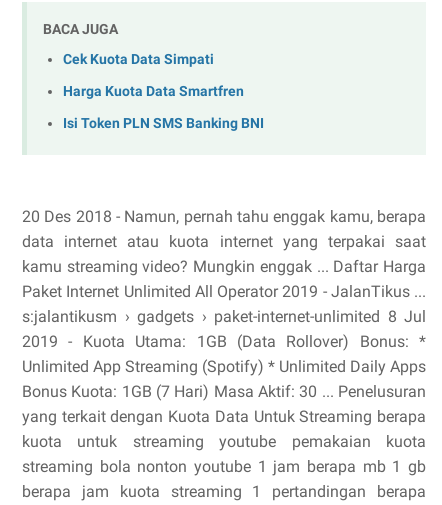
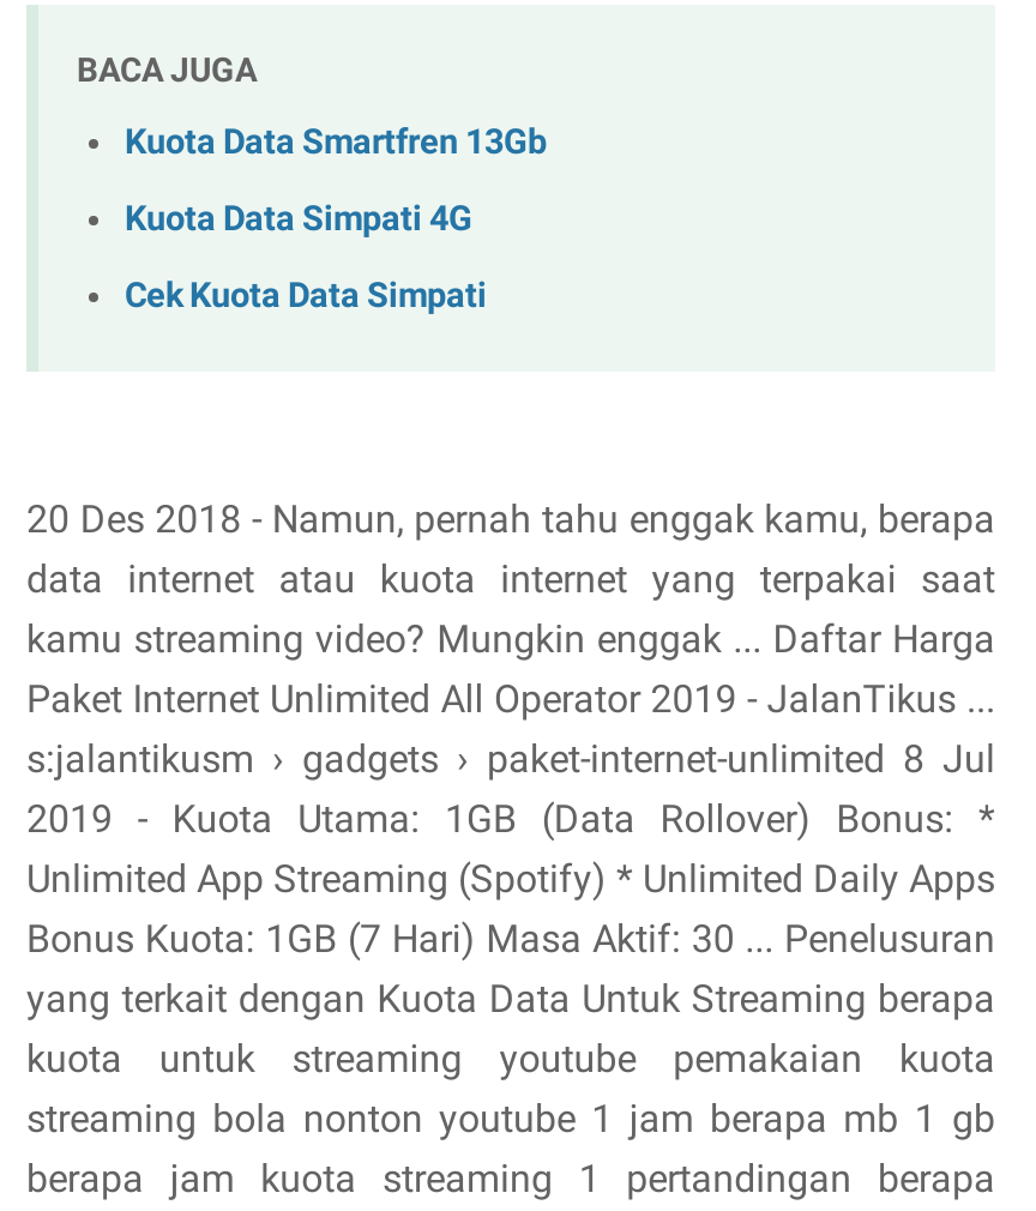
+ Kuota Data Smartfren 13Gb
+ Kuota Data Simpati 4G

moved down: Cek Kuota Data Simpati

- Harga Kuota Data Smartfren
- Isi Token PLN SMS Banking BNI
